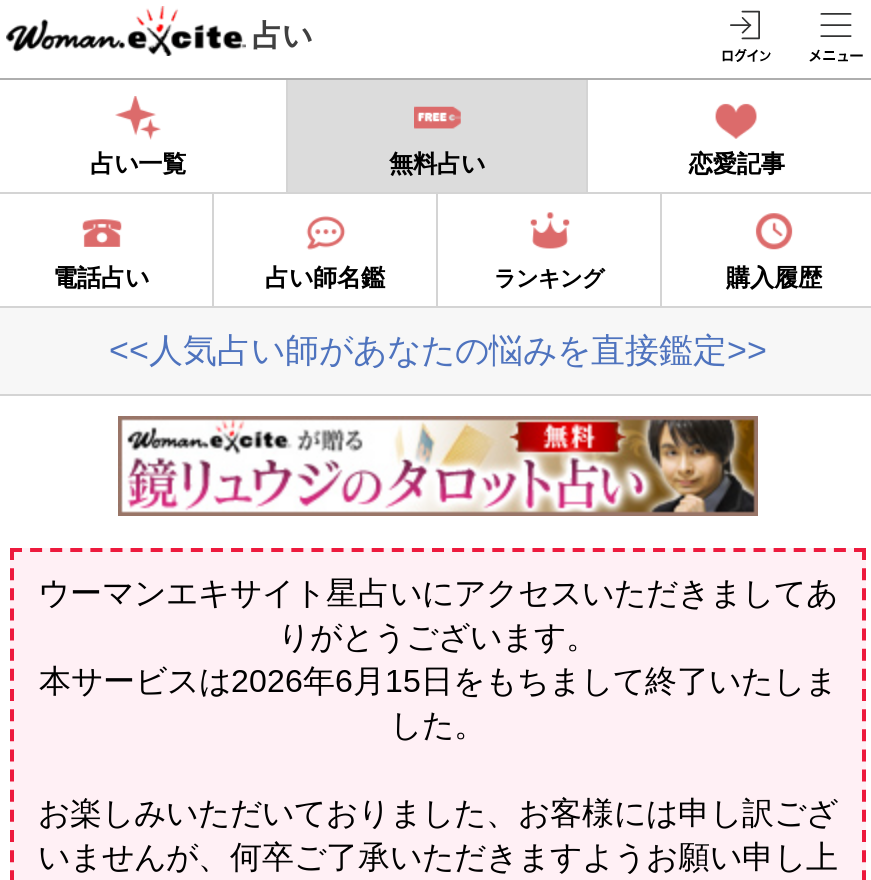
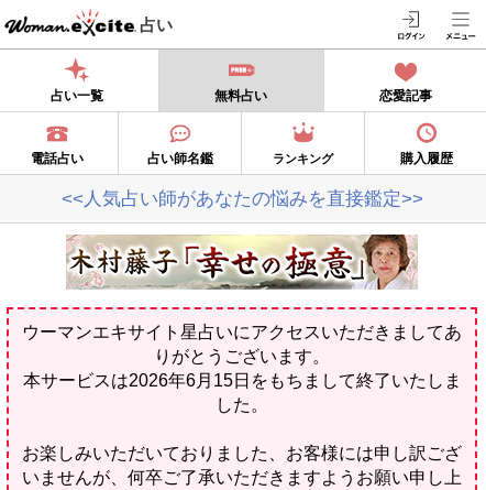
- [image]
+ [image]
